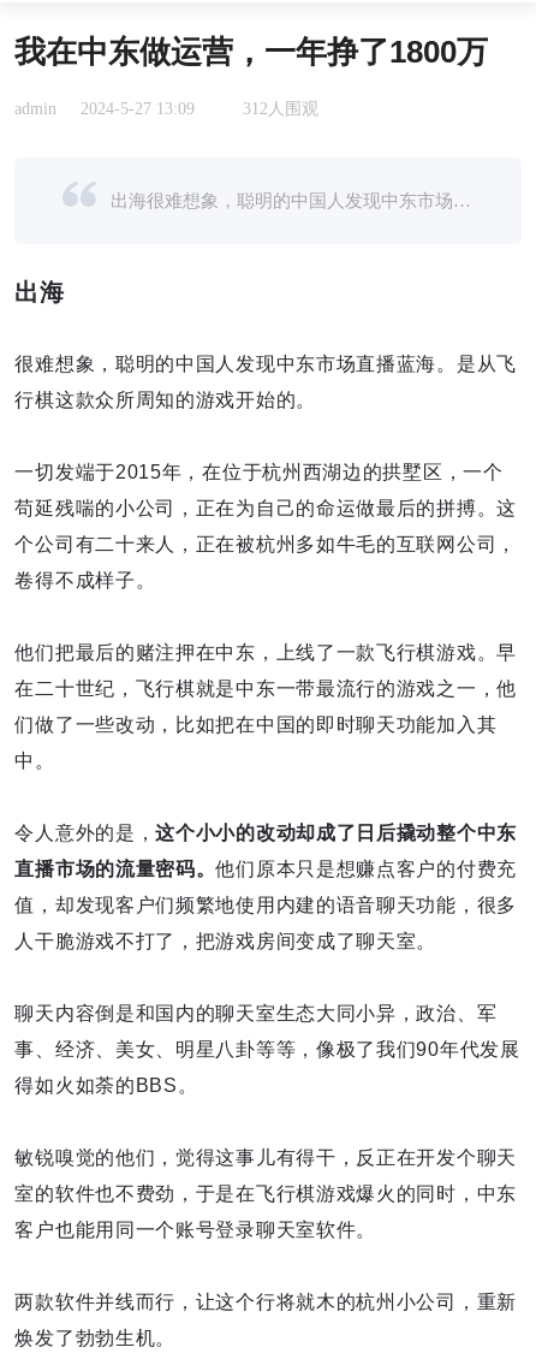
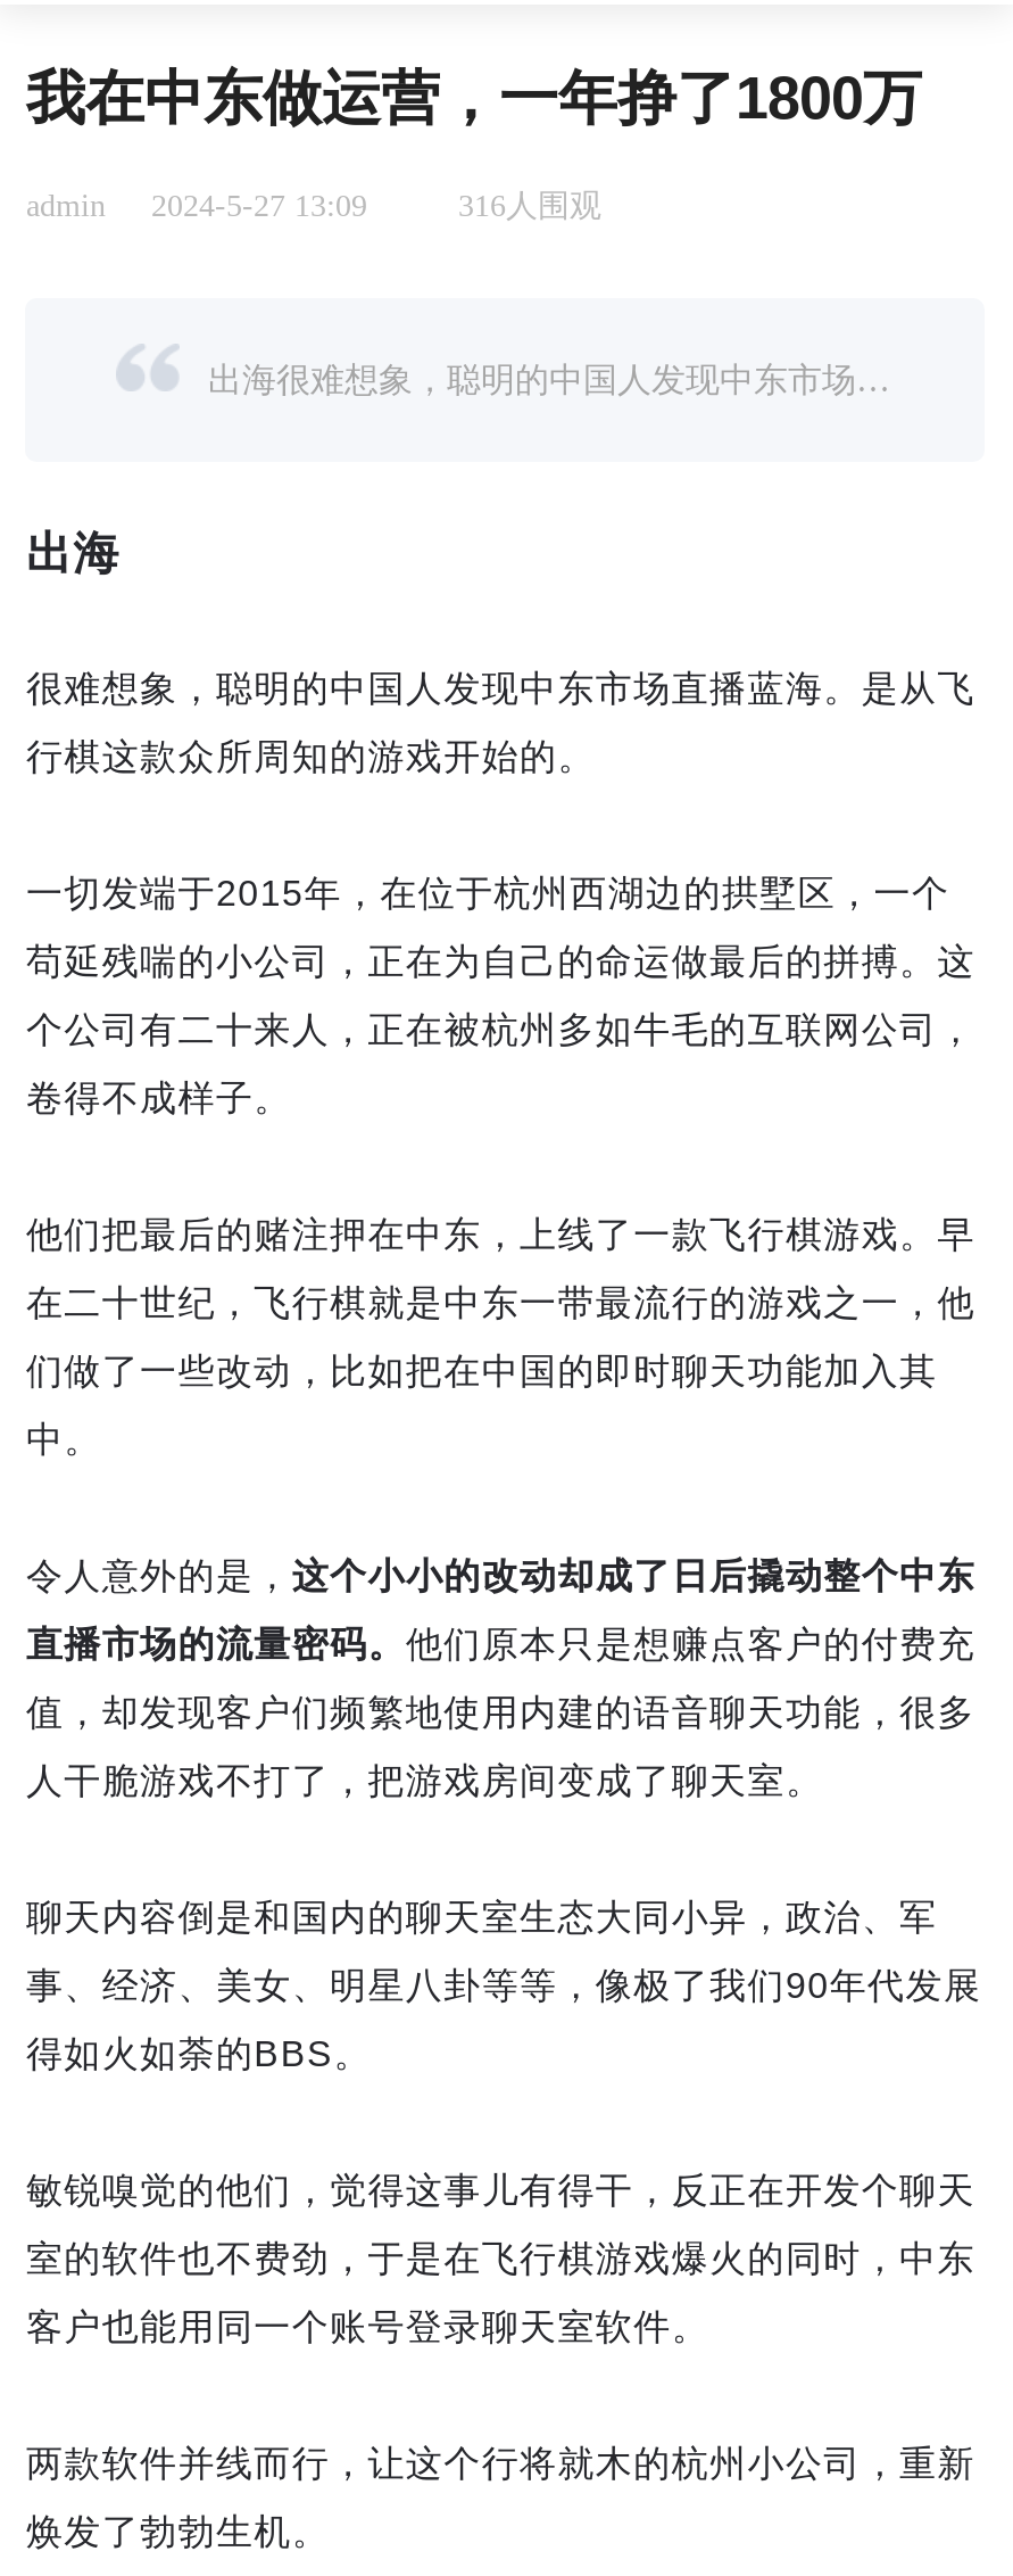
- 312人围观
+ 316人围观
